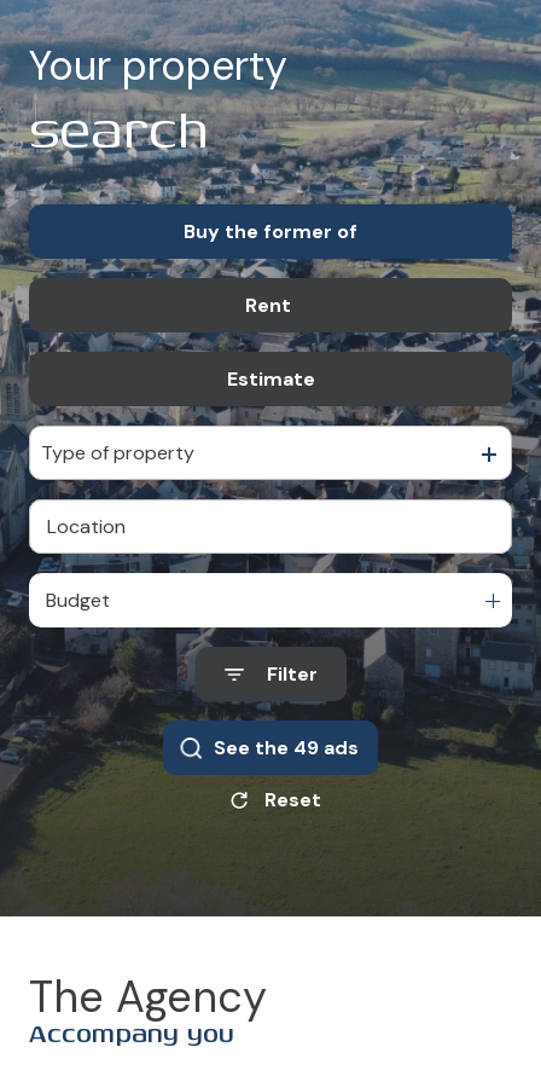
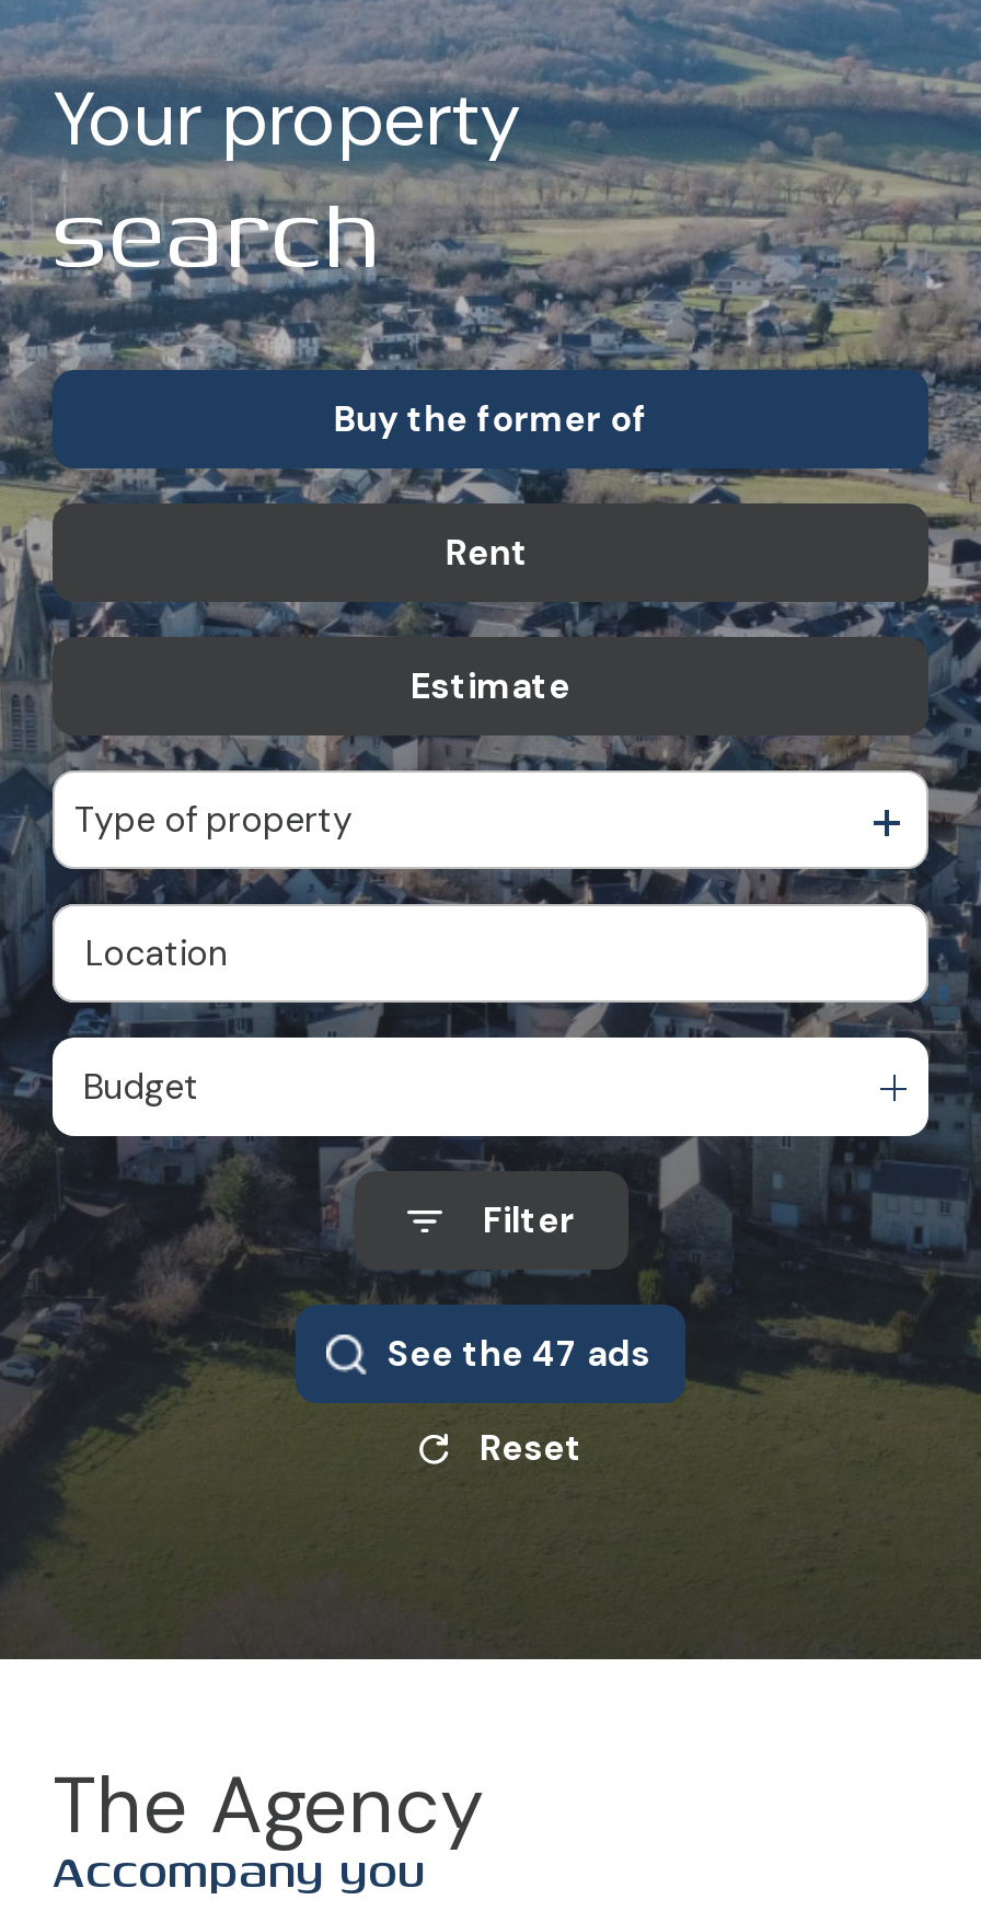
- See the 49 ads
+ See the 47 ads
